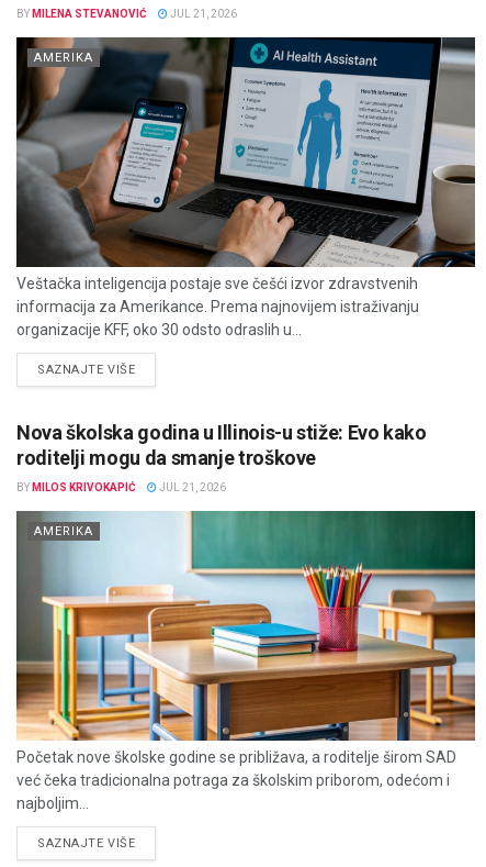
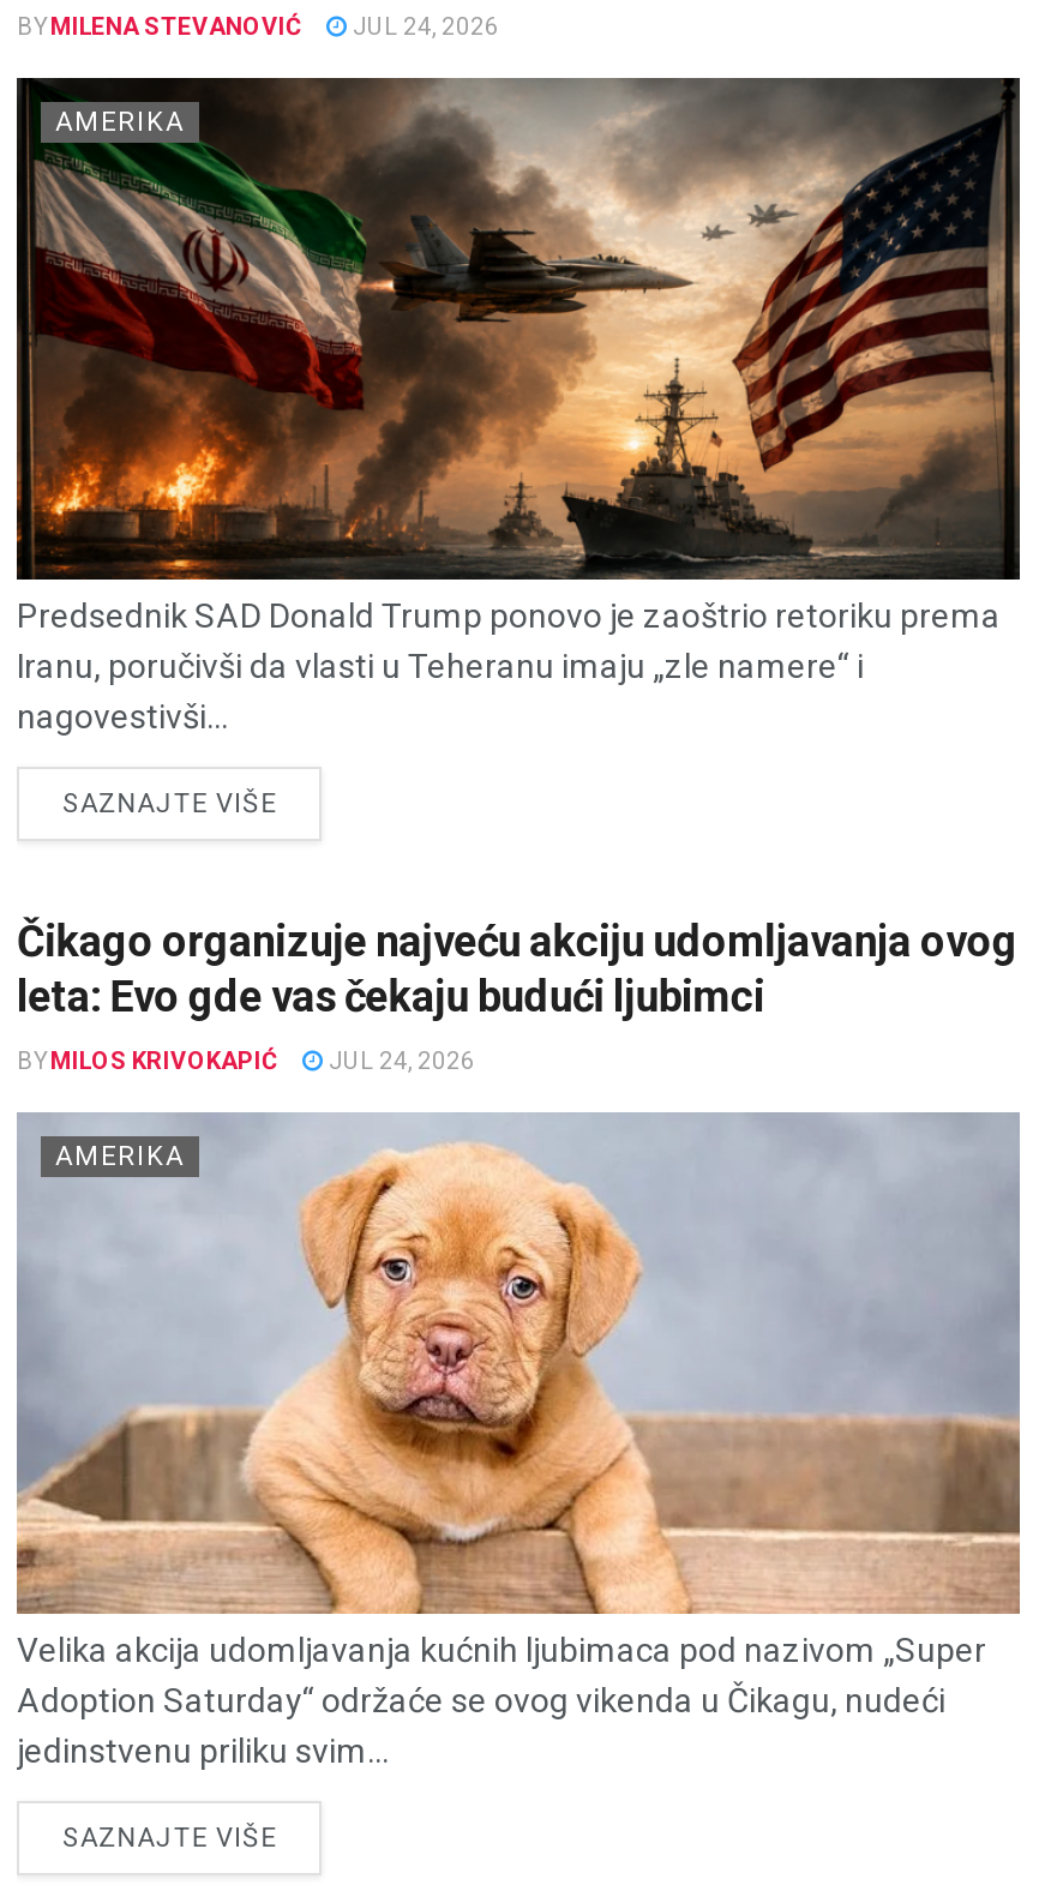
- BY MILENA STEVANOVIĆ JUL 21, 2026
+ BY MILENA STEVANOVIĆ JUL 24, 2026

- [image]
- Veštačka inteligencija postaje sve češći izvor zdravstvenih
- informacija za Amerikance. Prema najnovijem istraživanju
- organizacije KFF, oko 30 odsto odraslih u...
+ [image]
+ Predsednik SAD Donald Trump ponovo je zaoštrio retoriku prema
+ Iranu, poručivši da vlasti u Teheranu imaju „zle namere“ i
+ nagovestivši...

- Nova školska godina u Illinois-u stiže: Evo kako
- roditelji mogu da smanje troškove
+ Čikago organizuje najveću akciju udomljavanja ovog
+ leta: Evo gde vas čekaju budući ljubimci

- BY MILOS KRIVOKAPIĆ JUL 21, 2026
+ BY MILOS KRIVOKAPIĆ JUL 24, 2026

- [image]
- Početak nove školske godine se približava, a roditelje širom SAD
- već čeka tradicionalna potraga za školskim priborom, odećom i
- najboljim...
+ [image]
+ Velika akcija udomljavanja kućnih ljubimaca pod nazivom „Super
+ Adoption Saturday“ održaće se ovog vikenda u Čikagu, nudeći
+ jedinstvenu priliku svim...
